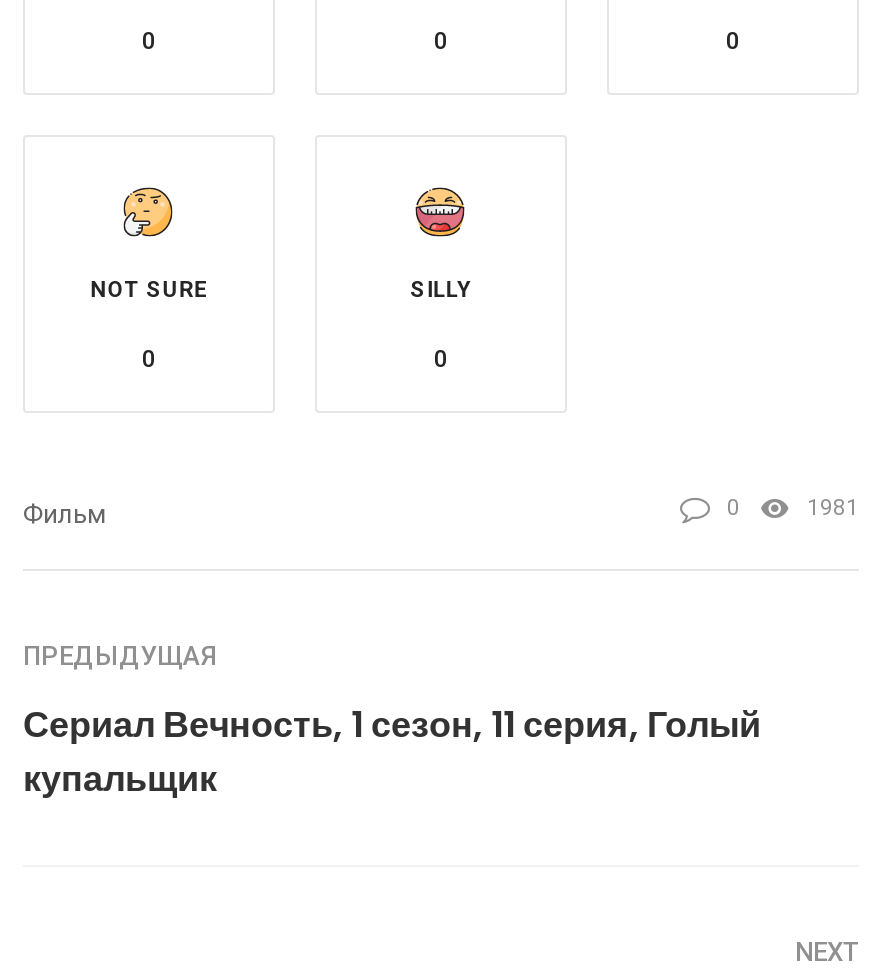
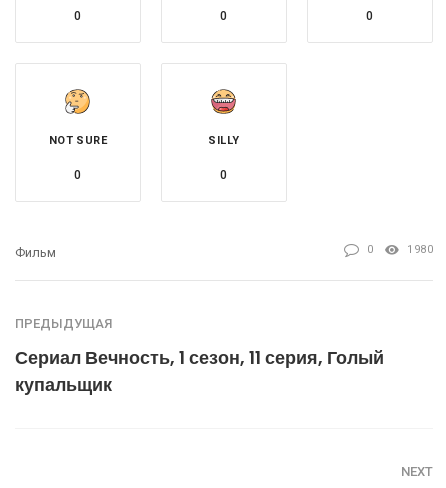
- 1981
+ 1980
